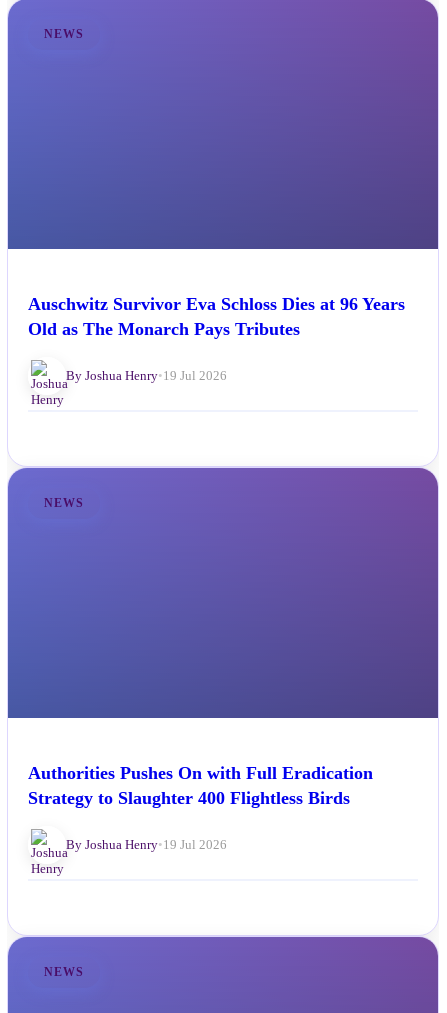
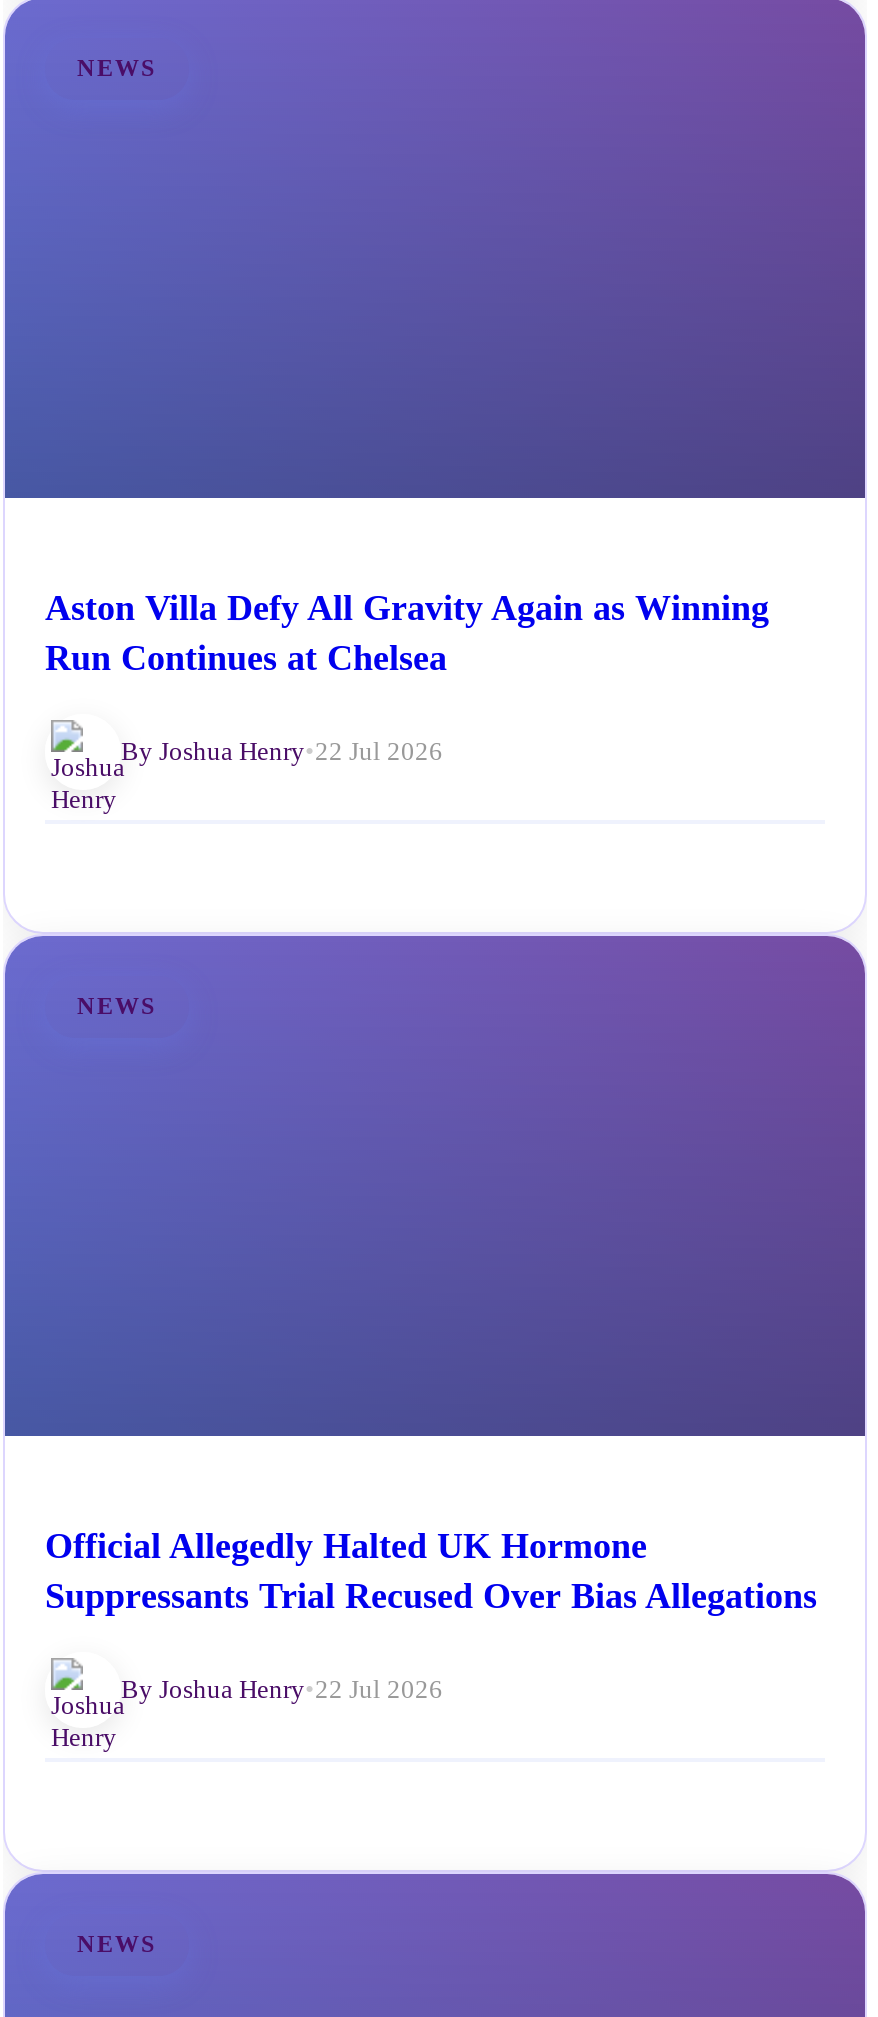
- Auschwitz Survivor Eva Schloss Dies at 96 Years
- Old as The Monarch Pays Tributes
+ Aston Villa Defy All Gravity Again as Winning
+ Run Continues at Chelsea

- By Joshua Henry • 19 Jul 2026
+ By Joshua Henry • 22 Jul 2026

- Authorities Pushes On with Full Eradication
- Strategy to Slaughter 400 Flightless Birds
+ Official Allegedly Halted UK Hormone
+ Suppressants Trial Recused Over Bias Allegations

- By Joshua Henry • 19 Jul 2026
+ By Joshua Henry • 22 Jul 2026
